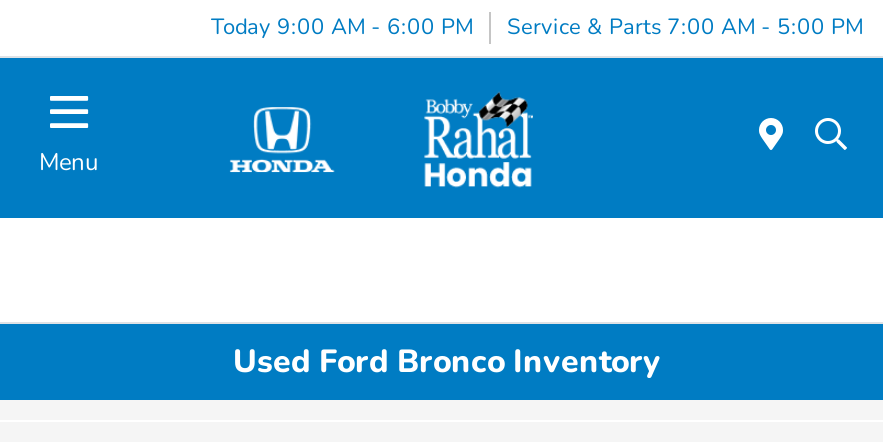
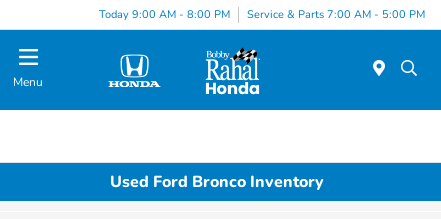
- Today 9:00 AM - 6:00 PM Service & Parts 7:00 AM - 5:00 PM
+ Today 9:00 AM - 8:00 PM Service & Parts 7:00 AM - 5:00 PM
